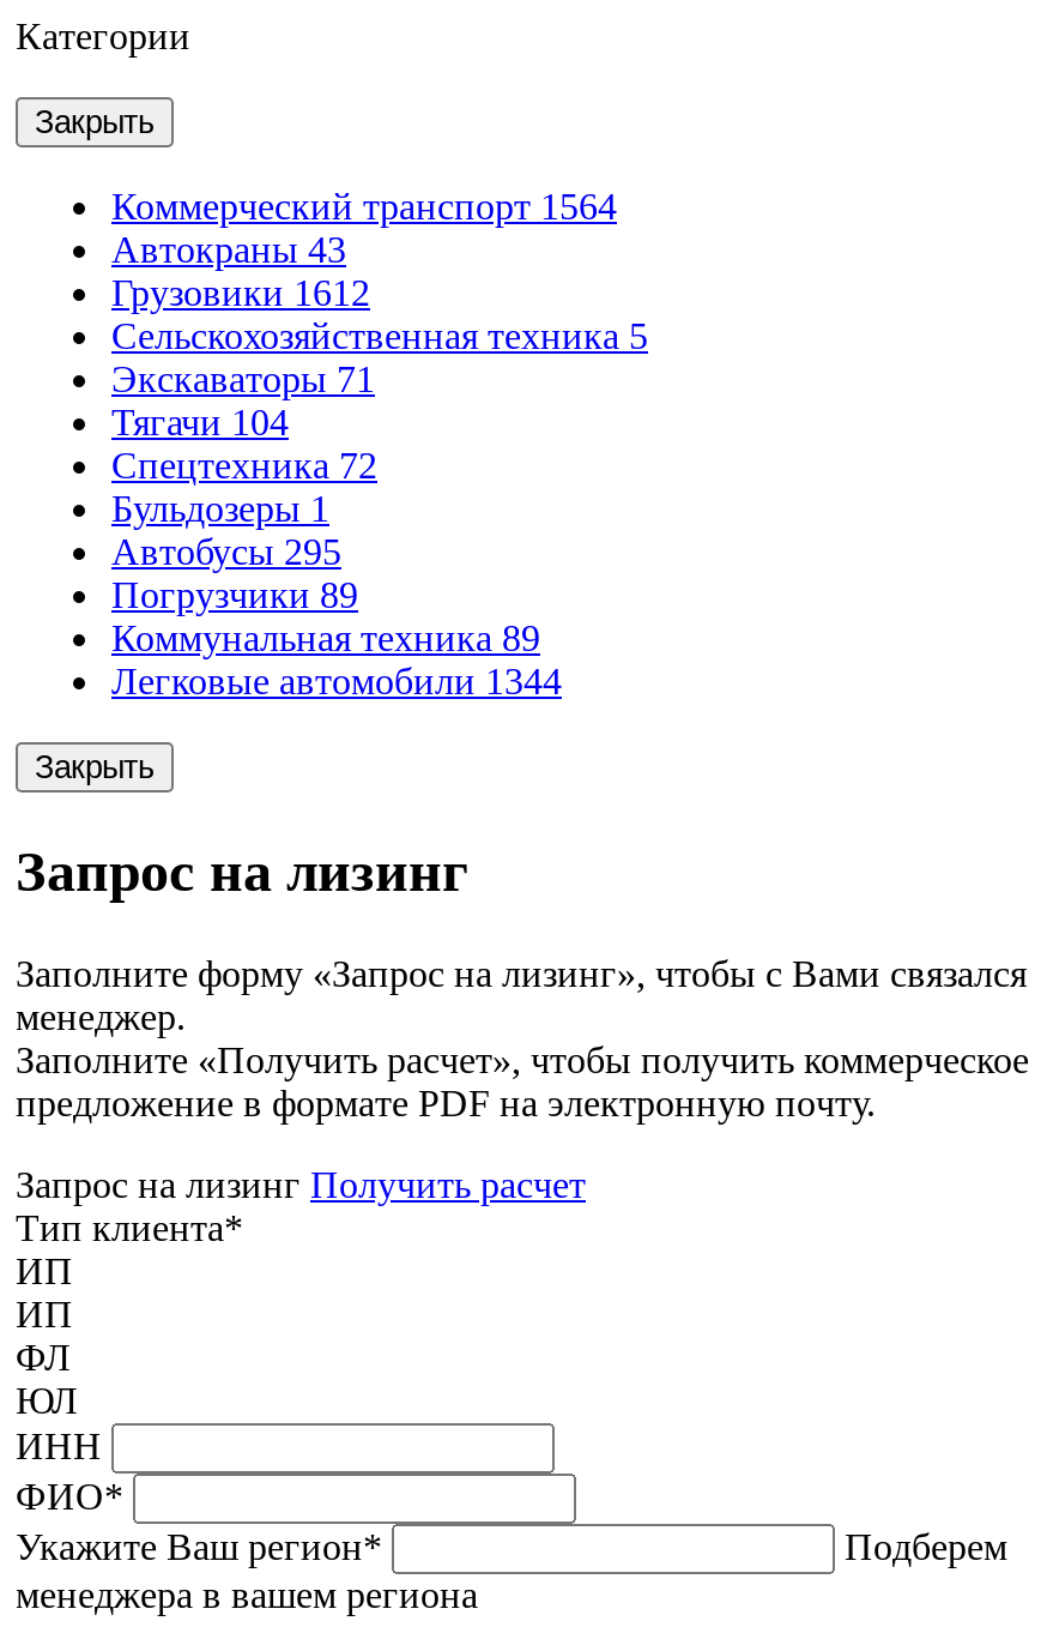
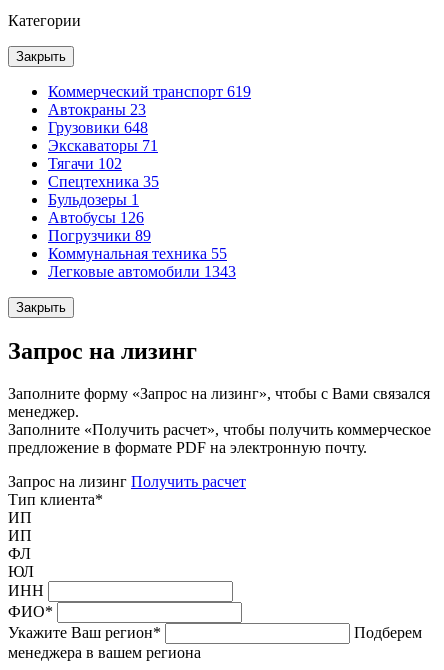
- Коммерческий транспорт 1564
- Автокраны 43
- Грузовики 1612
- Сельскохозяйственная техника 5
+ Коммерческий транспорт 619
+ Автокраны 23
+ Грузовики 648

- Тягачи 104
+ Тягачи 102

- Спецтехника 72
+ Спецтехника 35

- Автобусы 295
+ Автобусы 126

- Коммунальная техника 89
+ Коммунальная техника 55

- Легковые автомобили 1344
+ Легковые автомобили 1343
